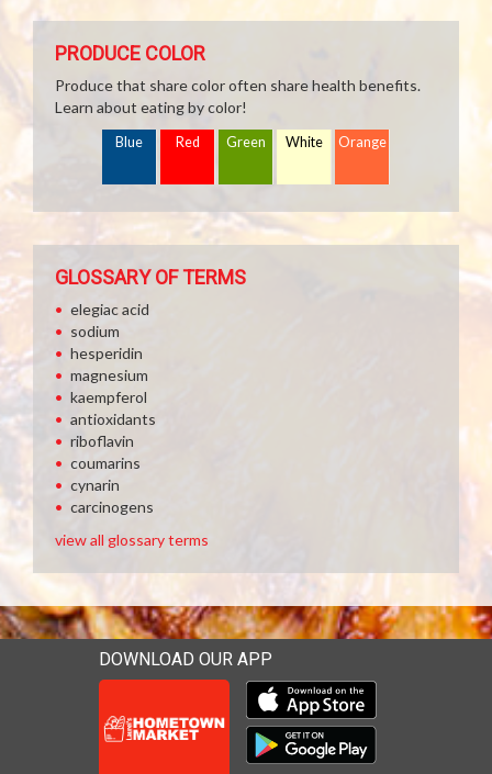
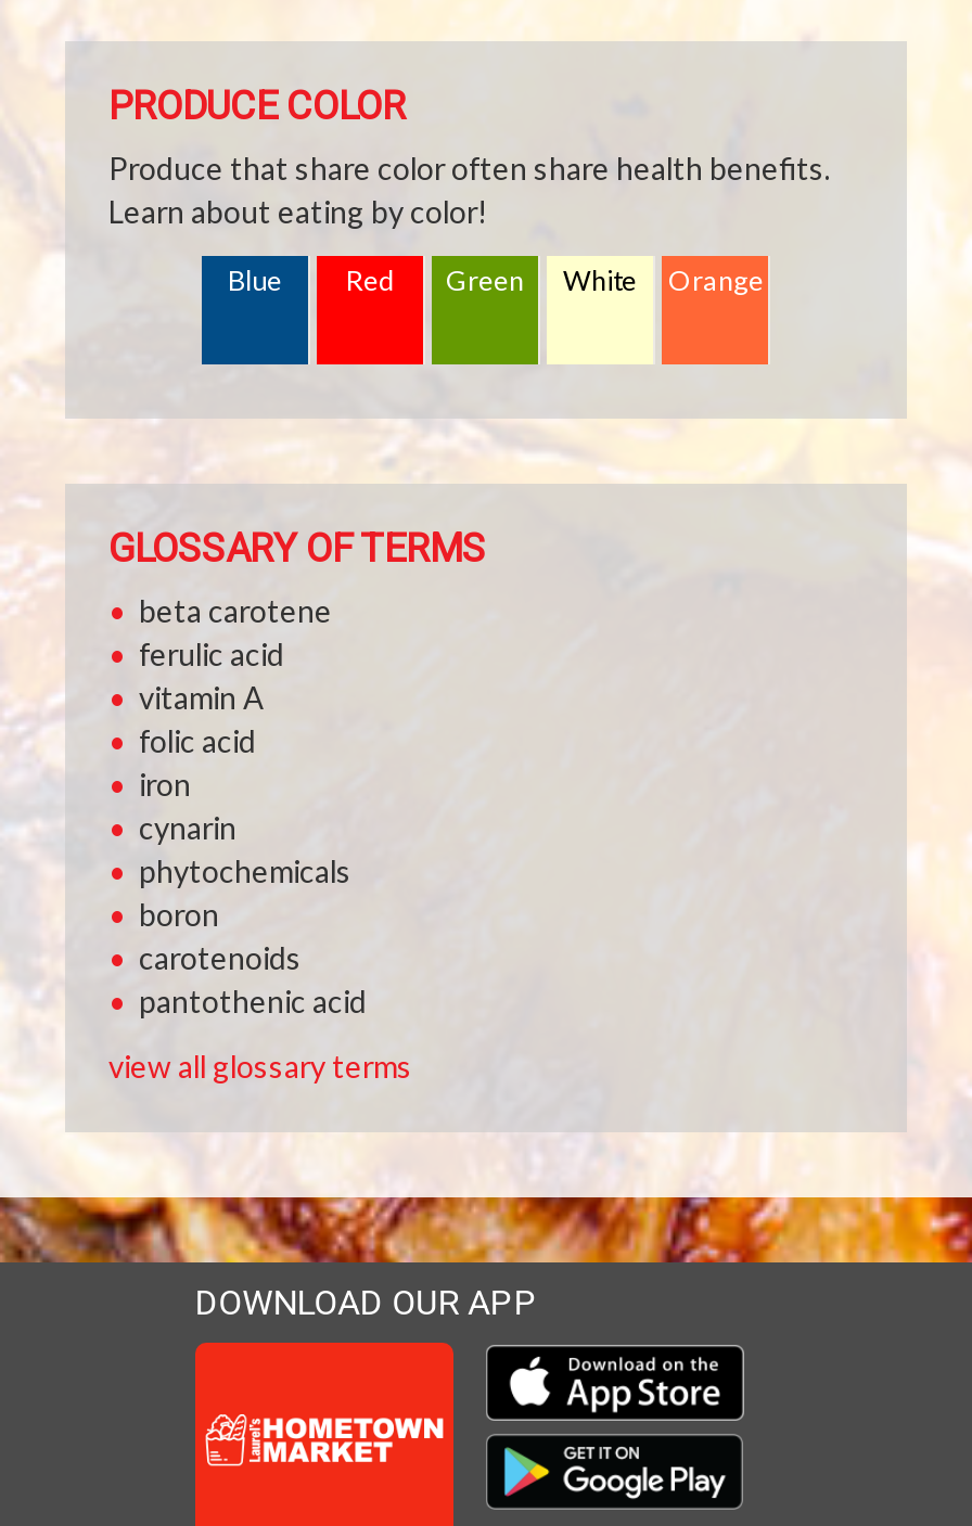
- elegiac acid
- sodium
- hesperidin
- magnesium
- kaempferol
- antioxidants
- riboflavin
- coumarins
+ beta carotene
+ ferulic acid
+ vitamin A
+ folic acid
+ iron

moved up: cynarin

- carcinogens
+ phytochemicals
+ boron
+ carotenoids
+ pantothenic acid
